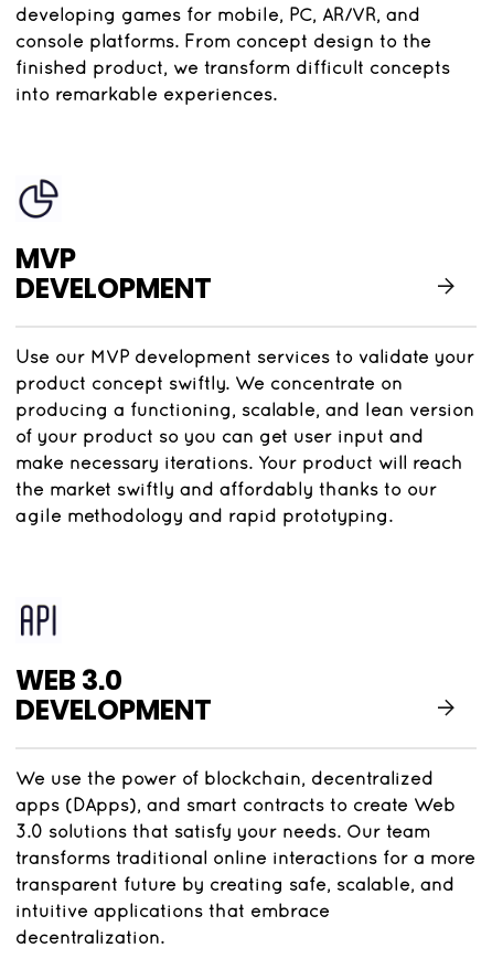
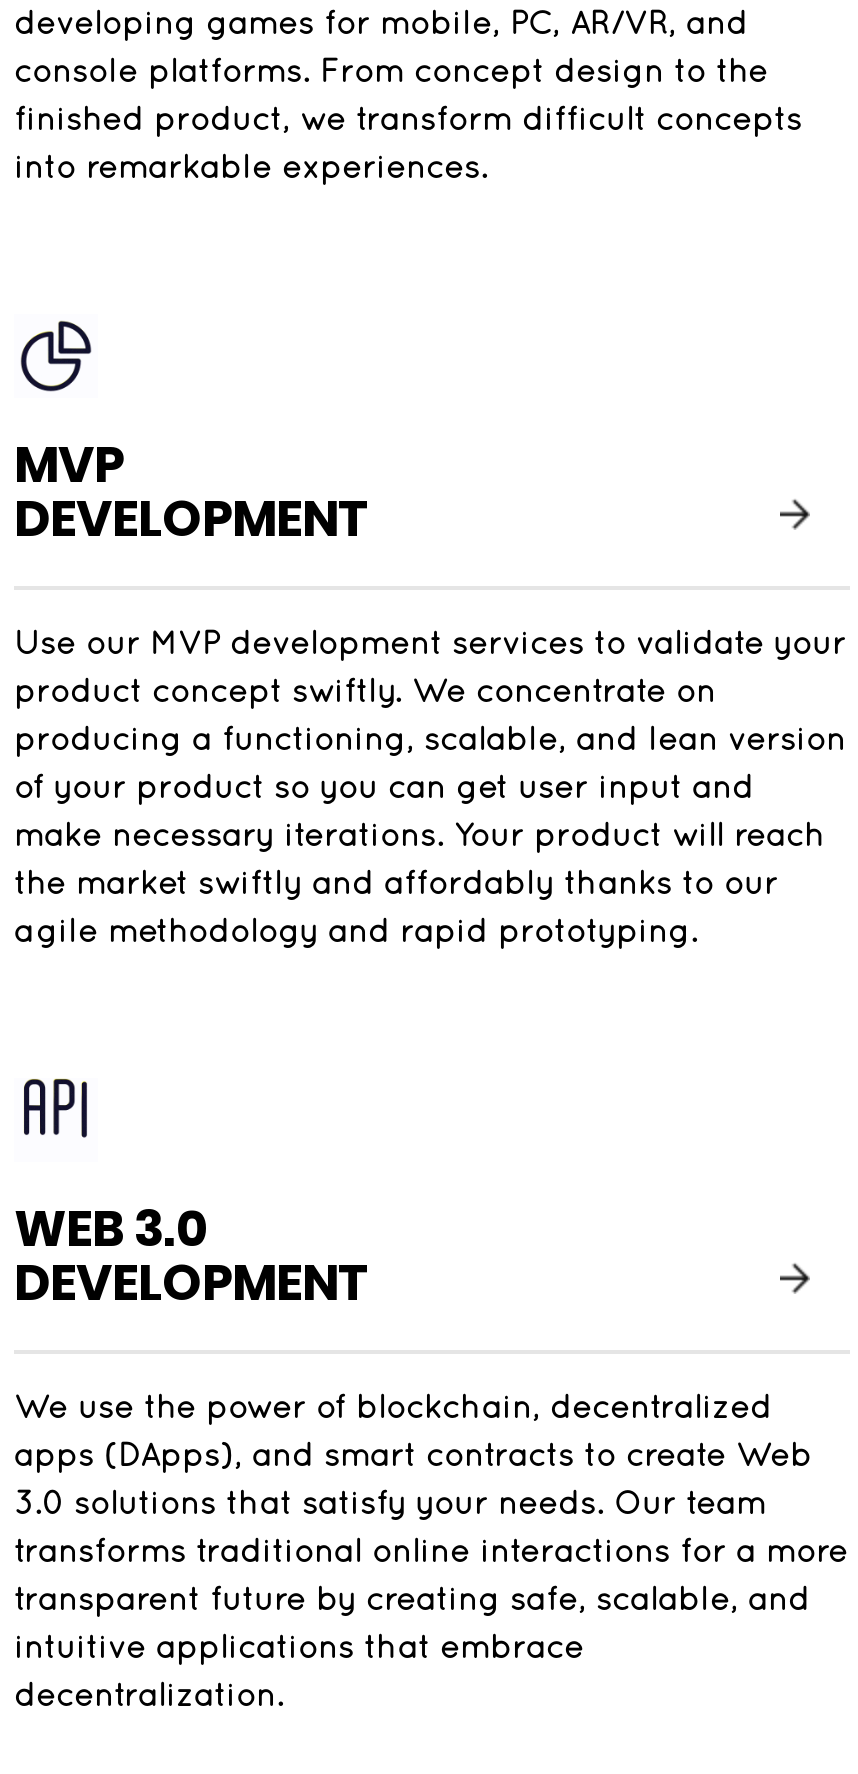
- [image]
+ [image]
